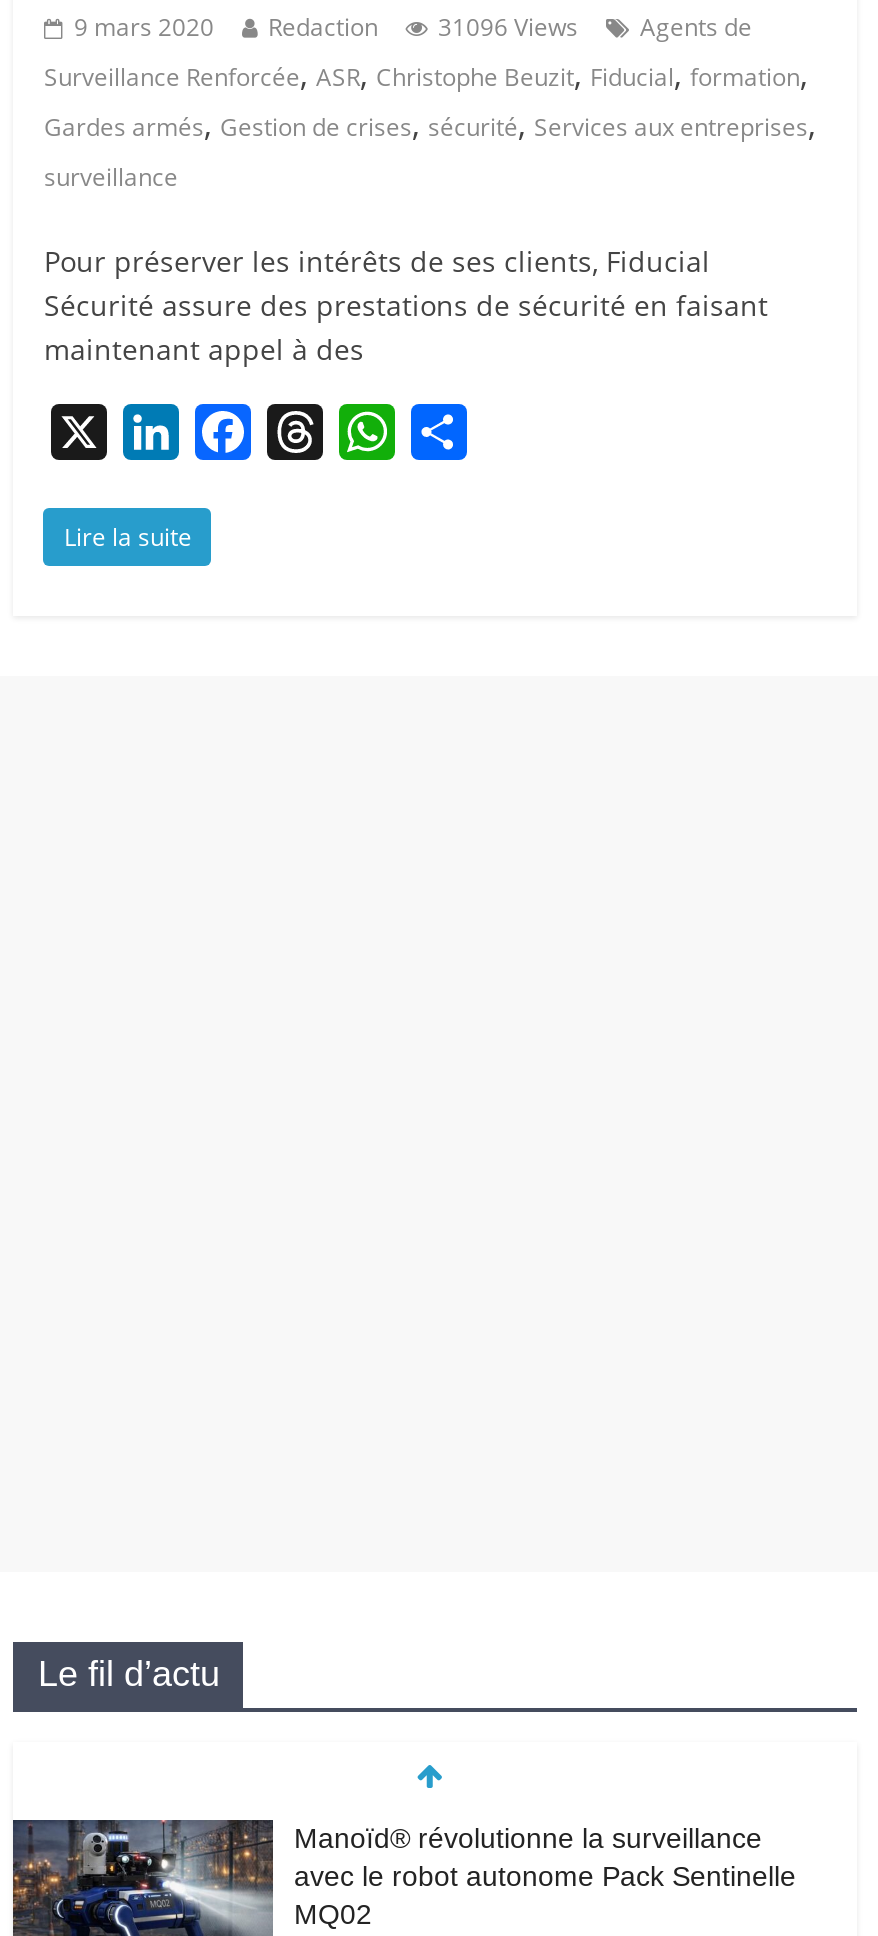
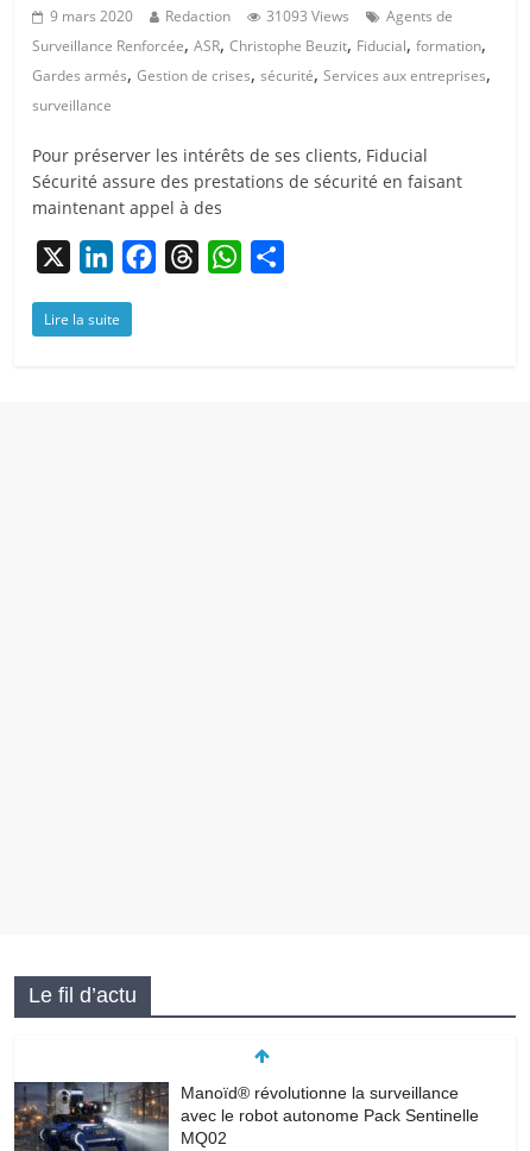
- 9 mars 2020 Redaction 31096 Views Agents de
+ 9 mars 2020 Redaction 31093 Views Agents de
